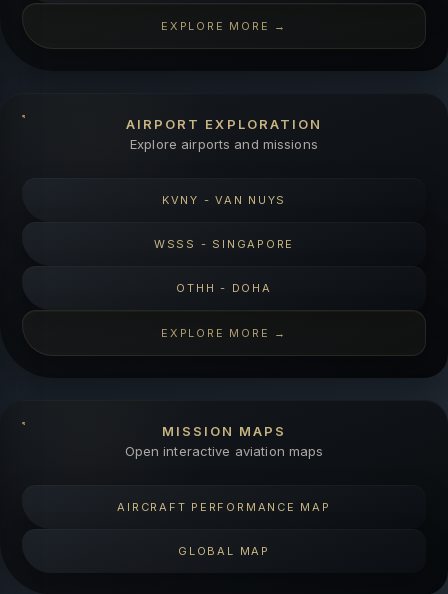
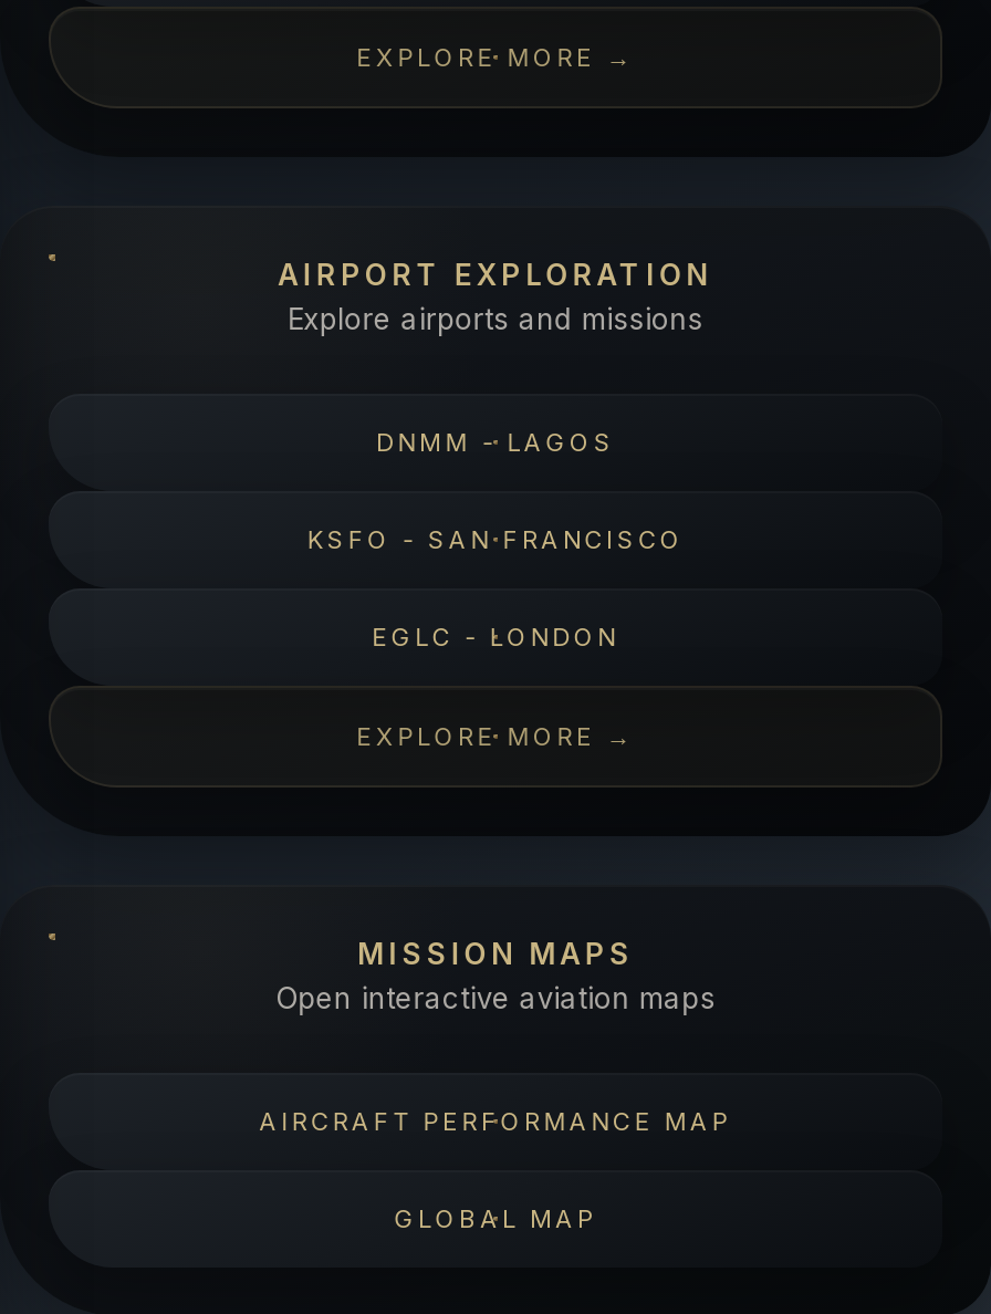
- KVNY - VAN NUYS
+ DNMM - LAGOS

- WSSS - SINGAPORE
+ KSFO - SAN FRANCISCO

- OTHH - DOHA
+ EGLC - LONDON
